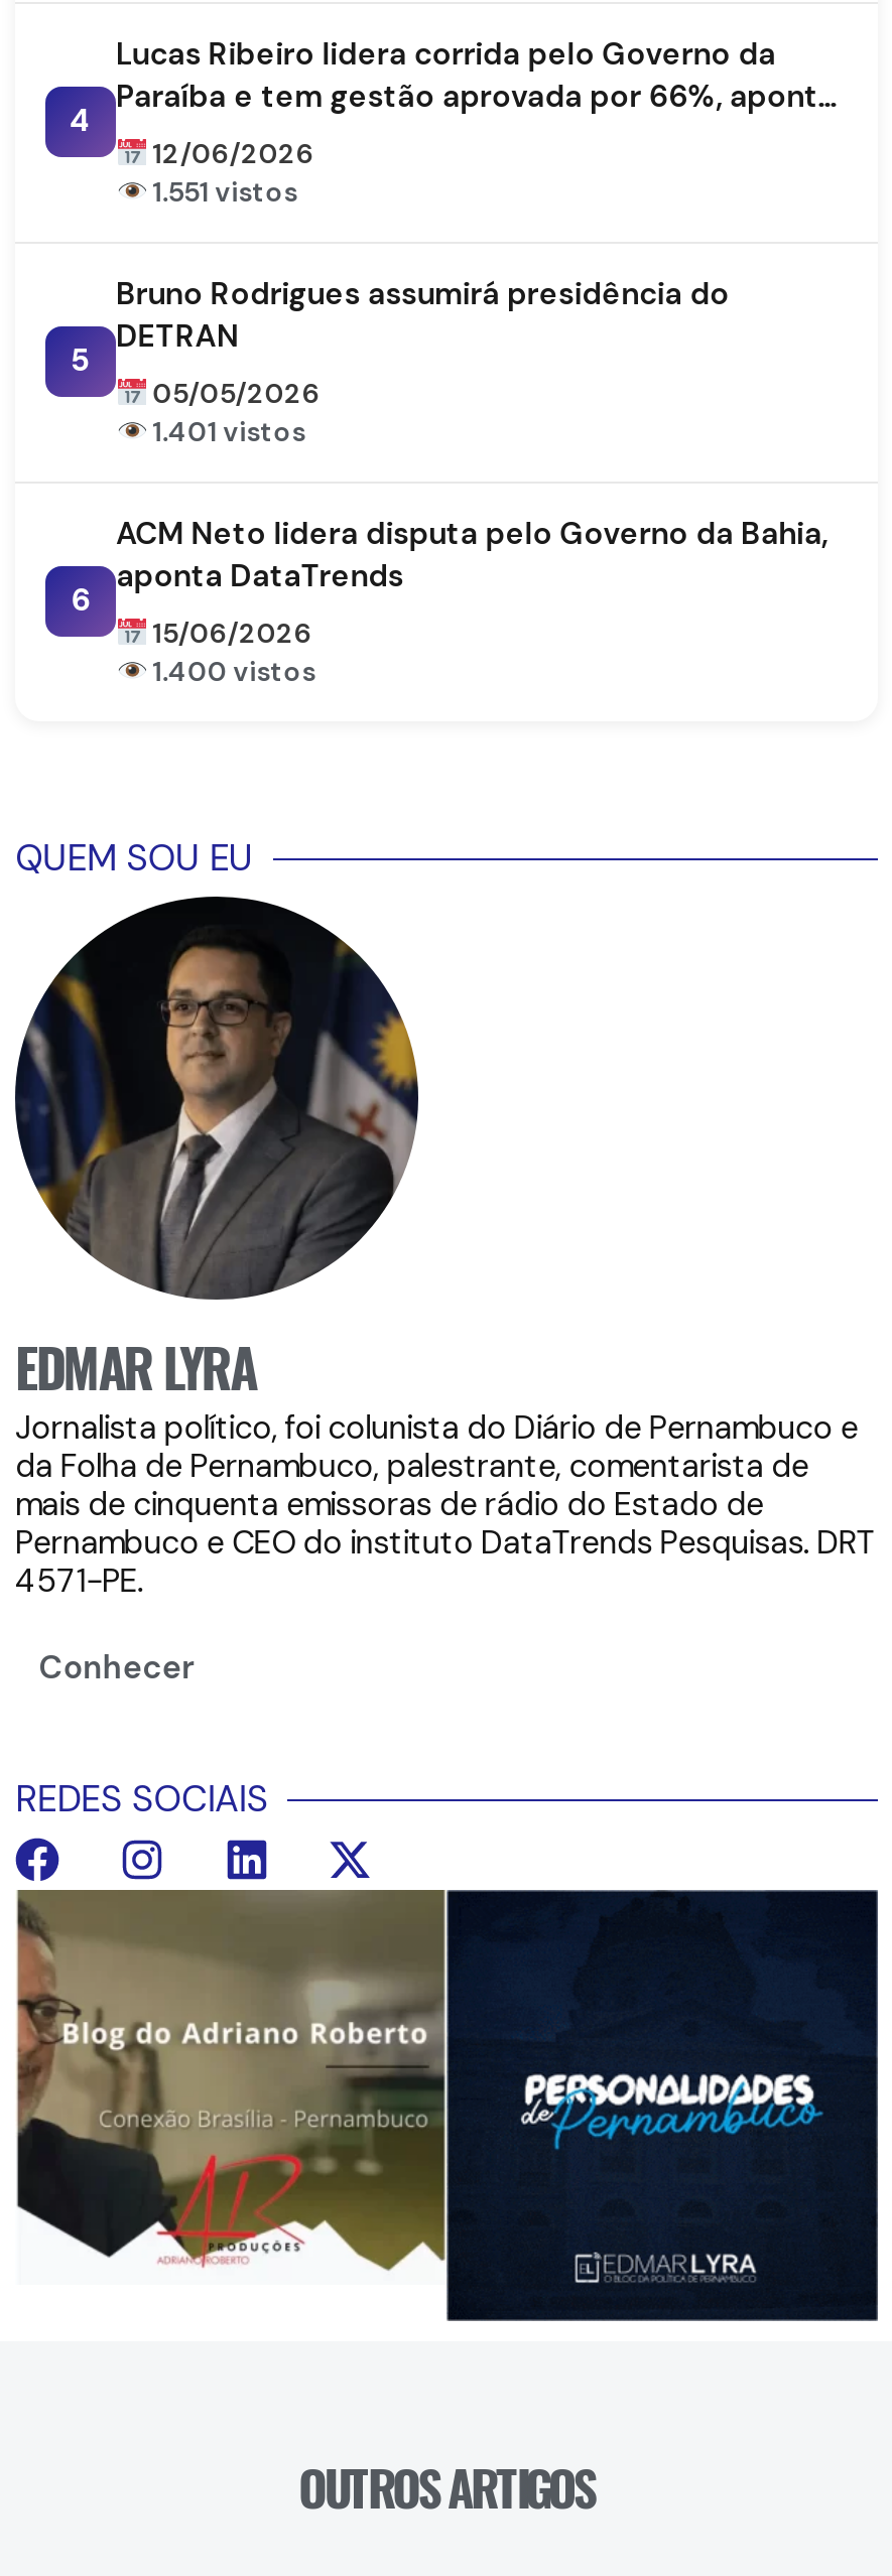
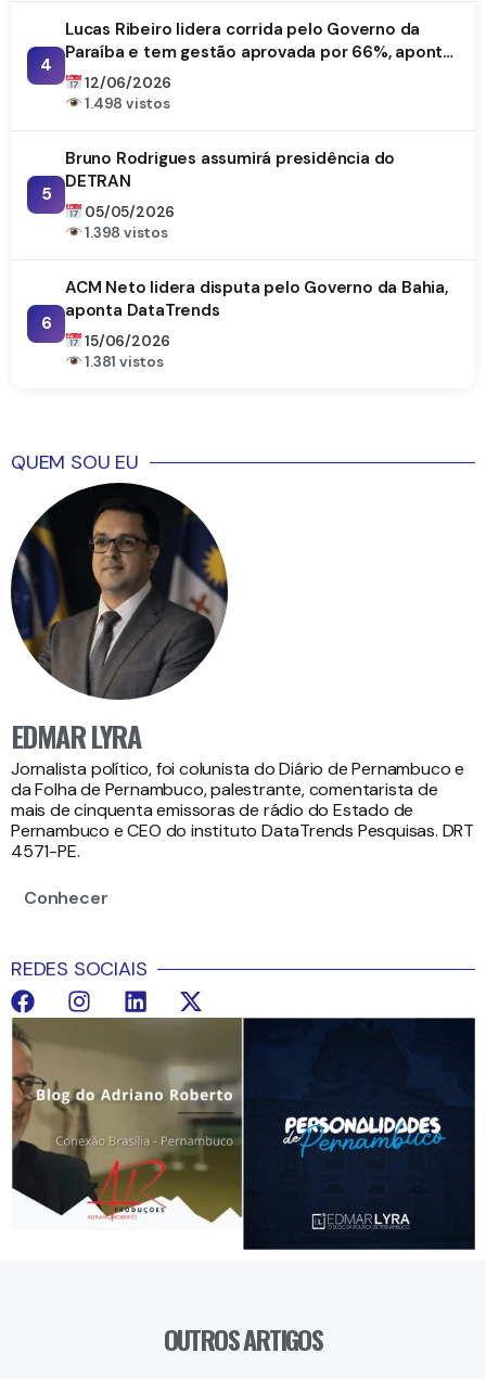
- 1.551 vistos
+ 1.498 vistos

- 1.401 vistos
+ 1.398 vistos

- 1.400 vistos
+ 1.381 vistos
